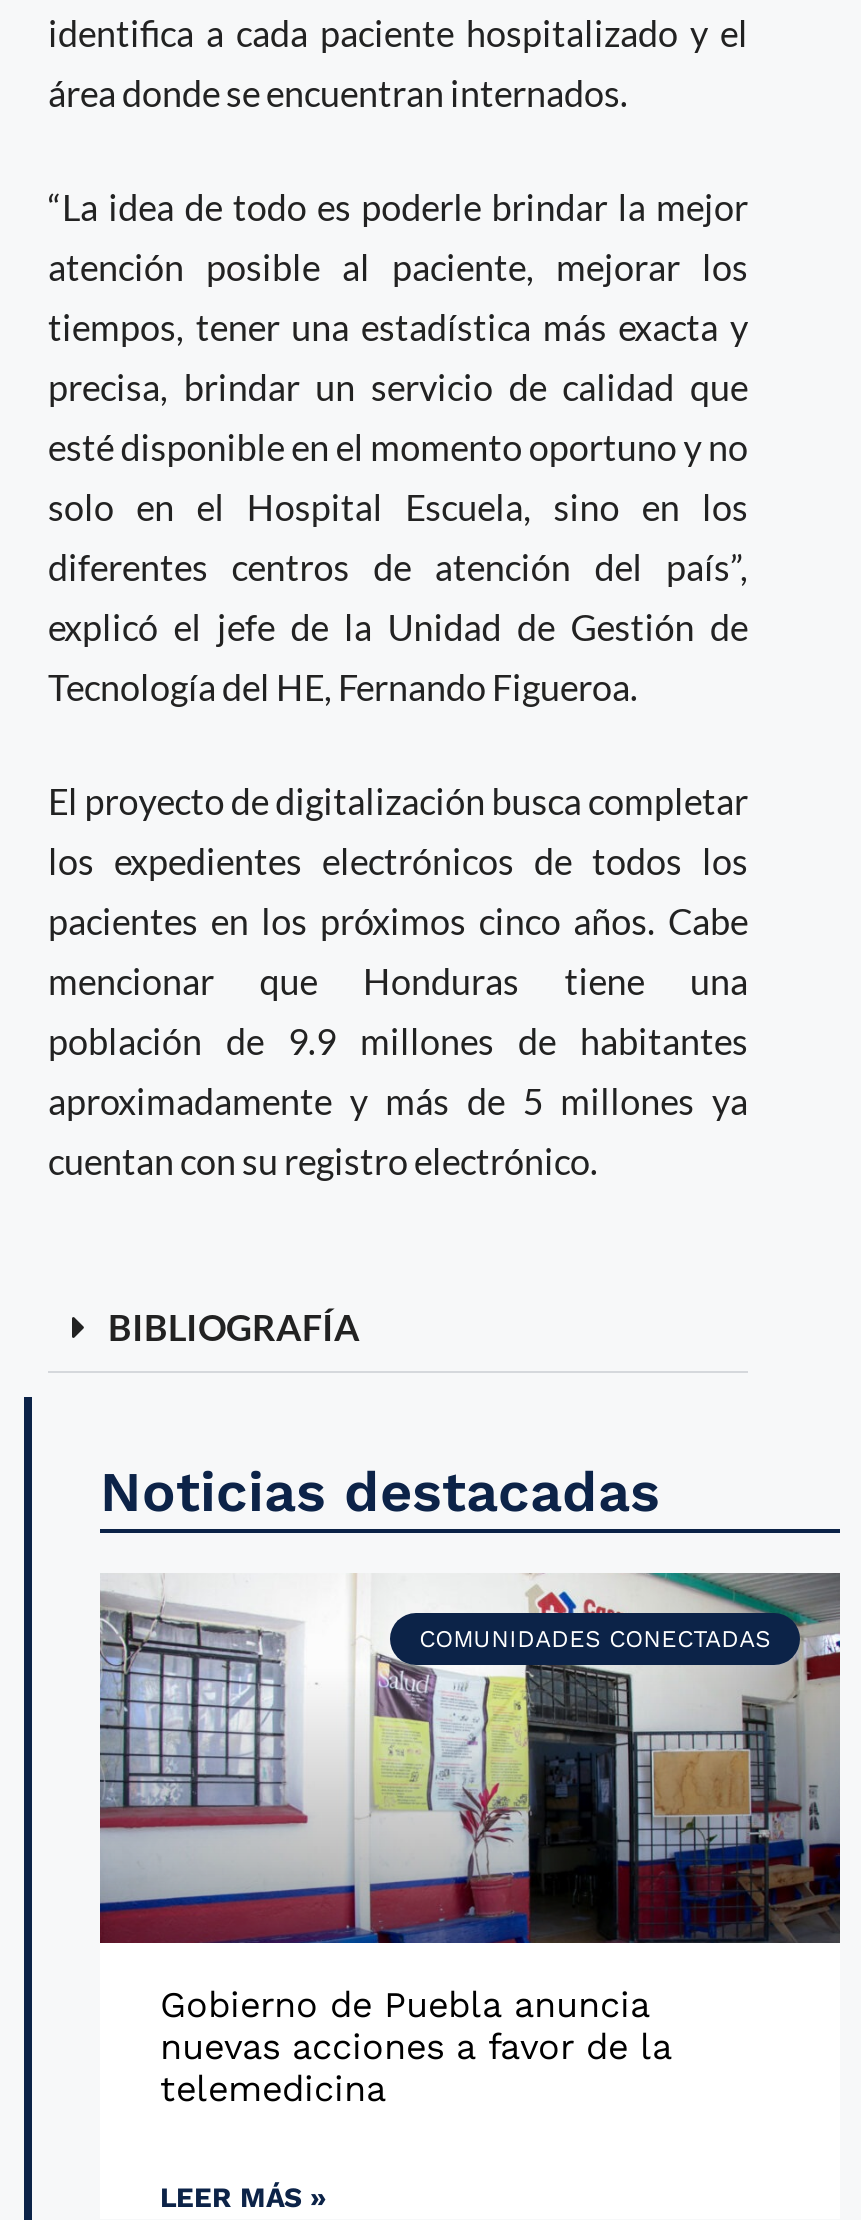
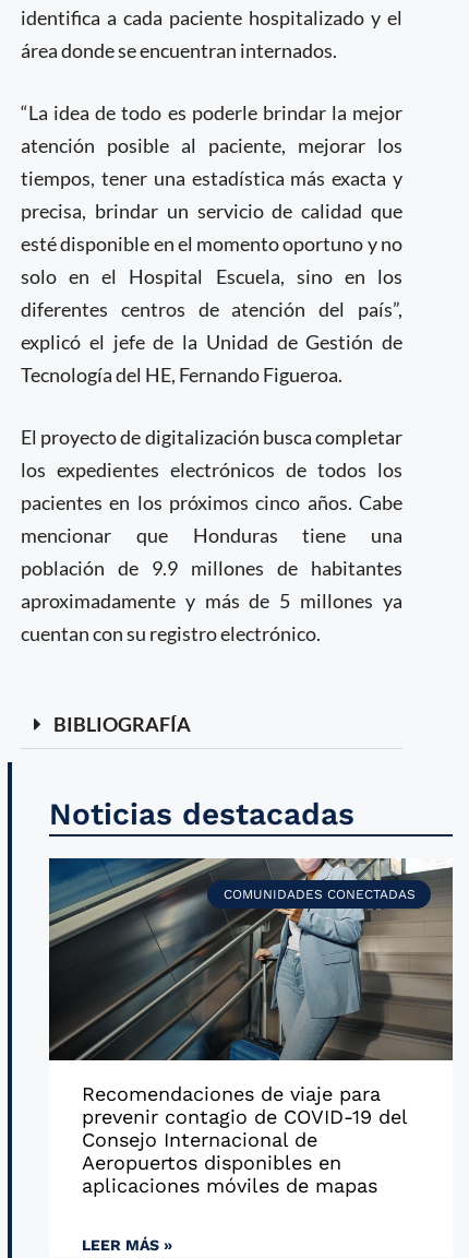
- [image]
- Gobierno de Puebla anuncia
- nuevas acciones a favor de la
- telemedicina
+ [image]
+ Recomendaciones de viaje para
+ prevenir contagio de COVID-19 del
+ Consejo Internacional de
+ Aeropuertos disponibles en
+ aplicaciones móviles de mapas
